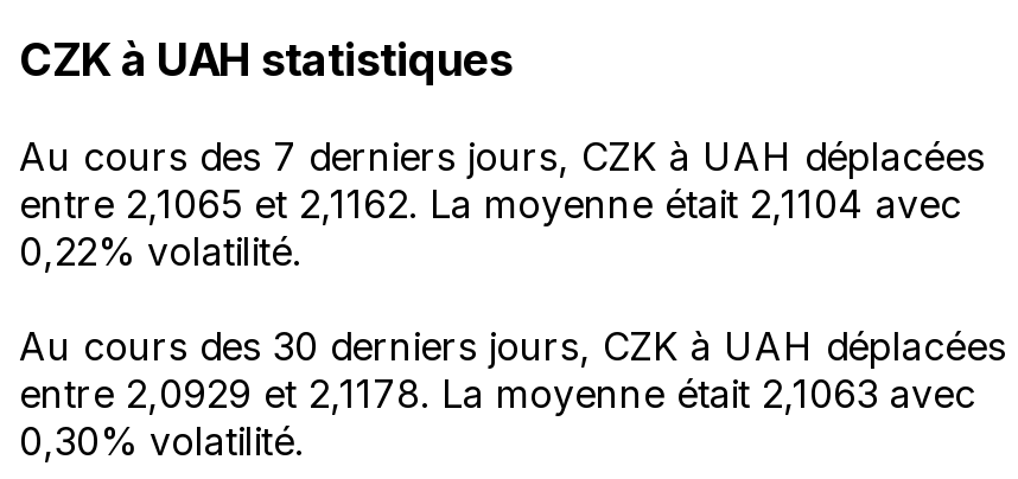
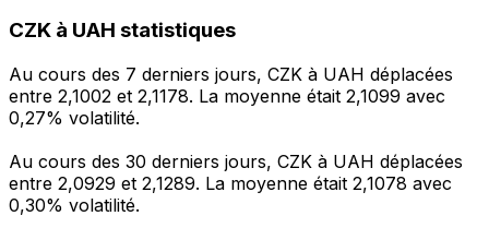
- entre 2,1065 et 2,1162. La moyenne était 2,1104 avec
+ entre 2,1002 et 2,1178. La moyenne était 2,1099 avec

- 0,22% volatilité.
+ 0,27% volatilité.

- entre 2,0929 et 2,1178. La moyenne était 2,1063 avec
+ entre 2,0929 et 2,1289. La moyenne était 2,1078 avec
